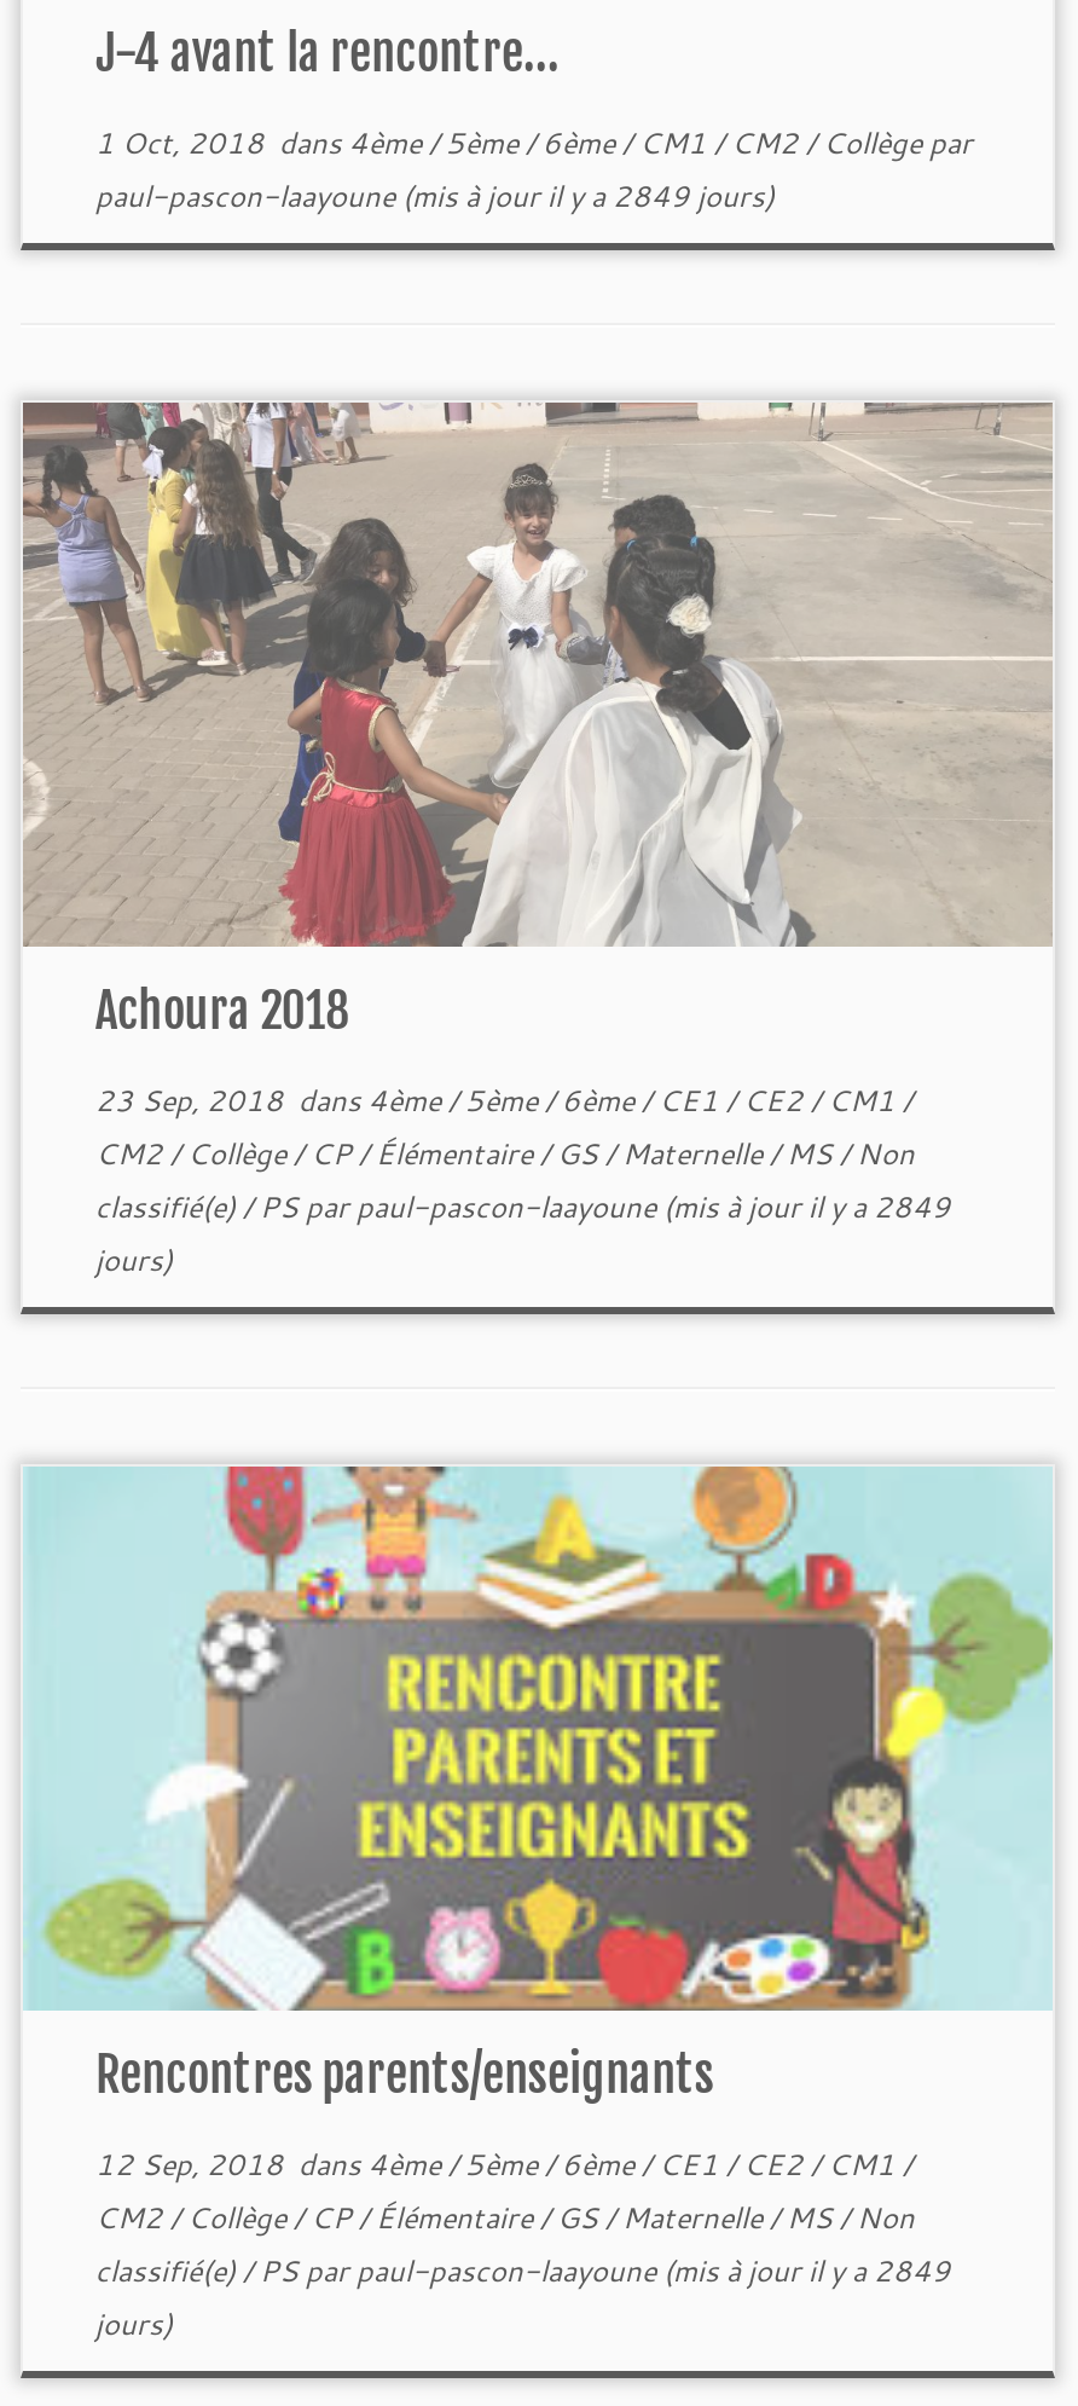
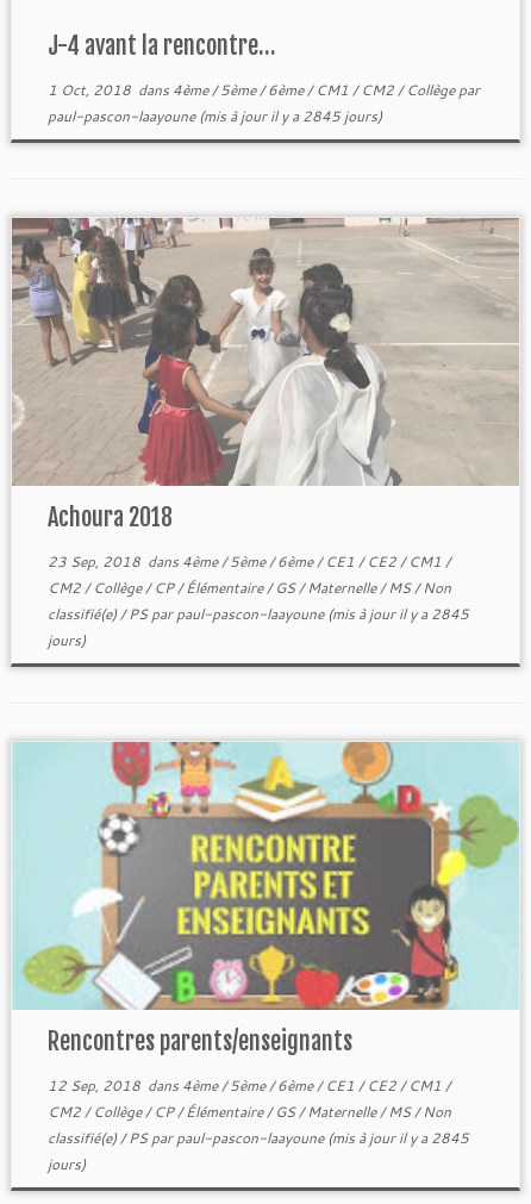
- paul-pascon-laayoune (mis à jour il y a 2849 jours)
+ paul-pascon-laayoune (mis à jour il y a 2845 jours)

- classifié(e) /PS par paul-pascon-laayoune (mis à jour il y a 2849
+ classifié(e) /PS par paul-pascon-laayoune (mis à jour il y a 2845

- classifié(e) /PS par paul-pascon-laayoune (mis à jour il y a 2849
+ classifié(e) /PS par paul-pascon-laayoune (mis à jour il y a 2845
